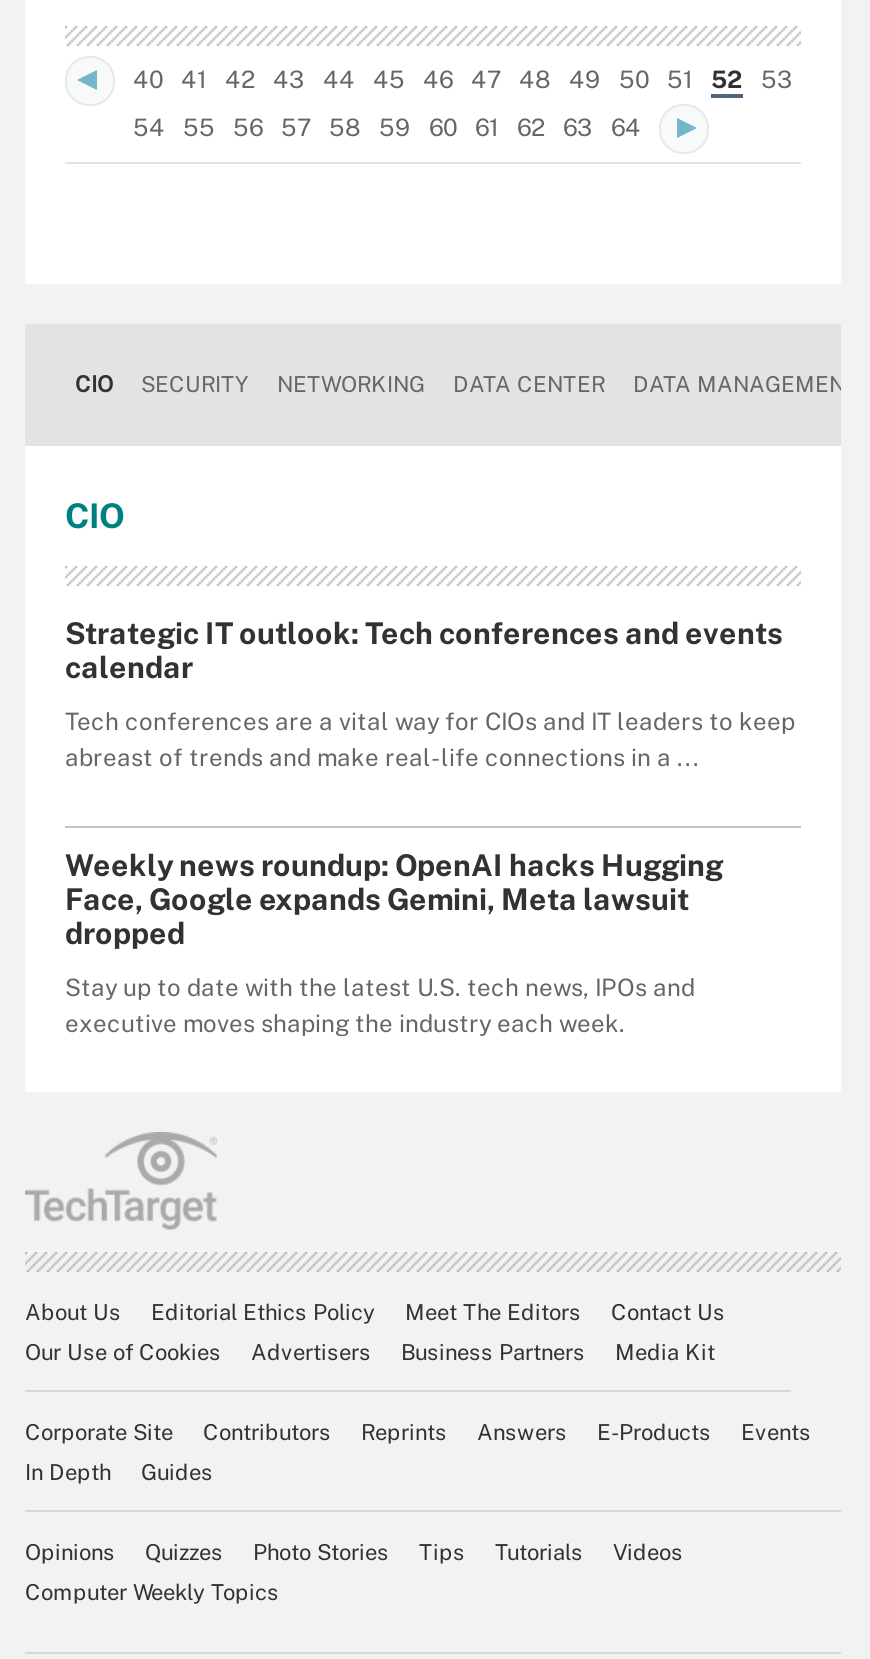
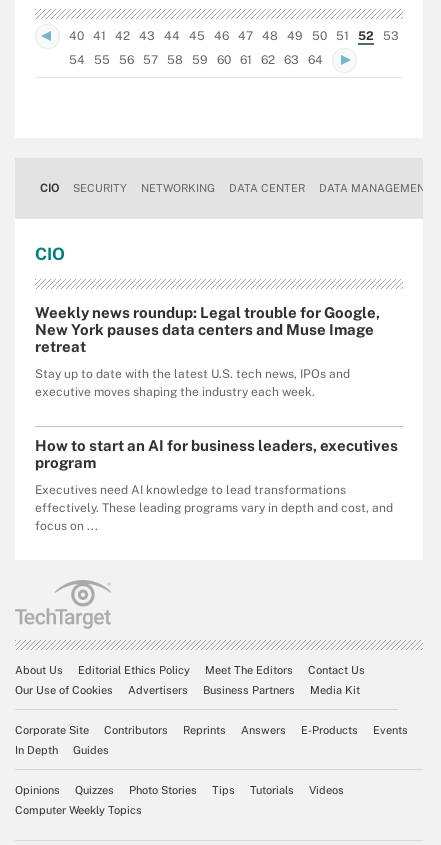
- Strategic IT outlook: Tech conferences and events
- calendar
- Tech conferences are a vital way for CIOs and IT leaders to keep
- abreast of trends and make real-life connections in a ...
- Weekly news roundup: OpenAI hacks Hugging
- Face, Google expands Gemini, Meta lawsuit
- dropped
+ Weekly news roundup: Legal trouble for Google,
+ New York pauses data centers and Muse Image
+ retreat

moved up: Stay up to date with the latest U.S. tech news, IPOs and | executive moves shaping the industry each week.

+ How to start an AI for business leaders, executives
+ program
+ Executives need AI knowledge to lead transformations
+ effectively. These leading programs vary in depth and cost, and
+ focus on ...
